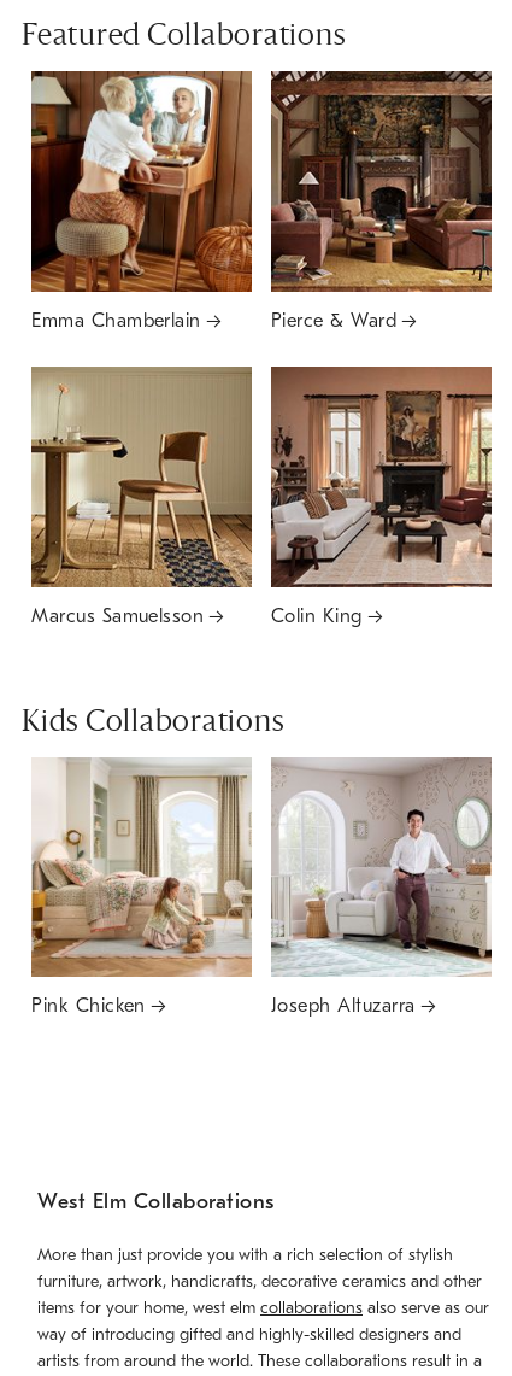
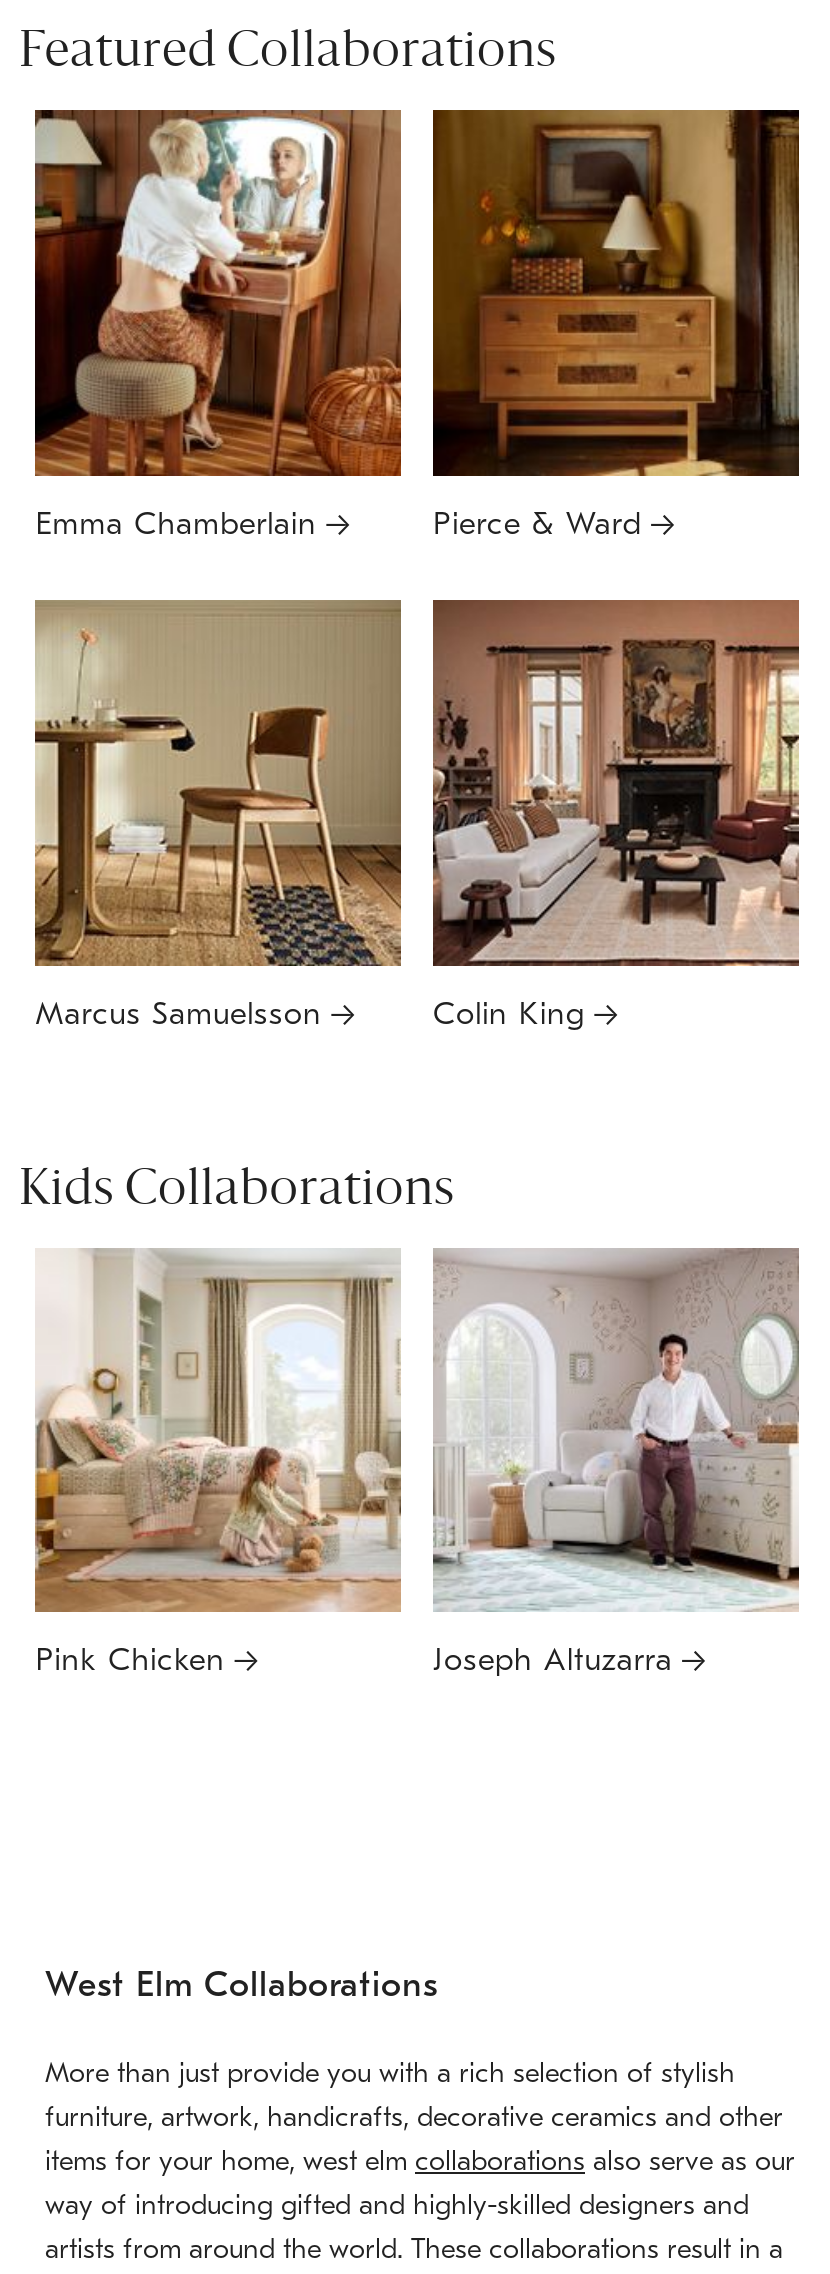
- [image]
+ [image]
